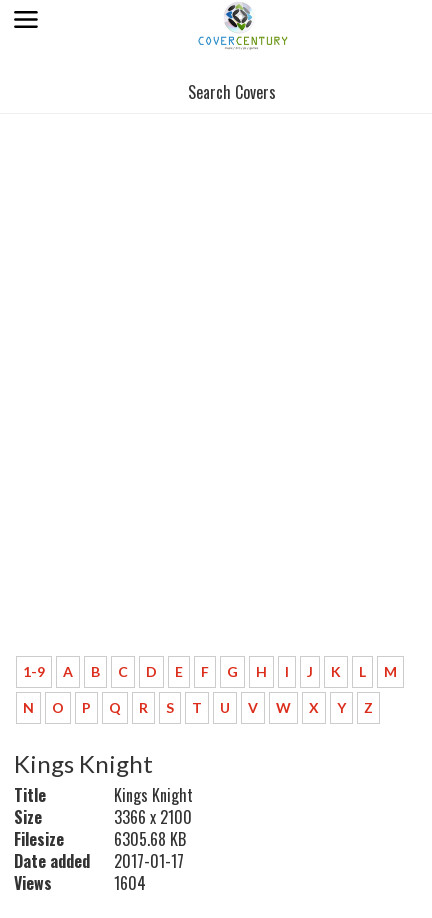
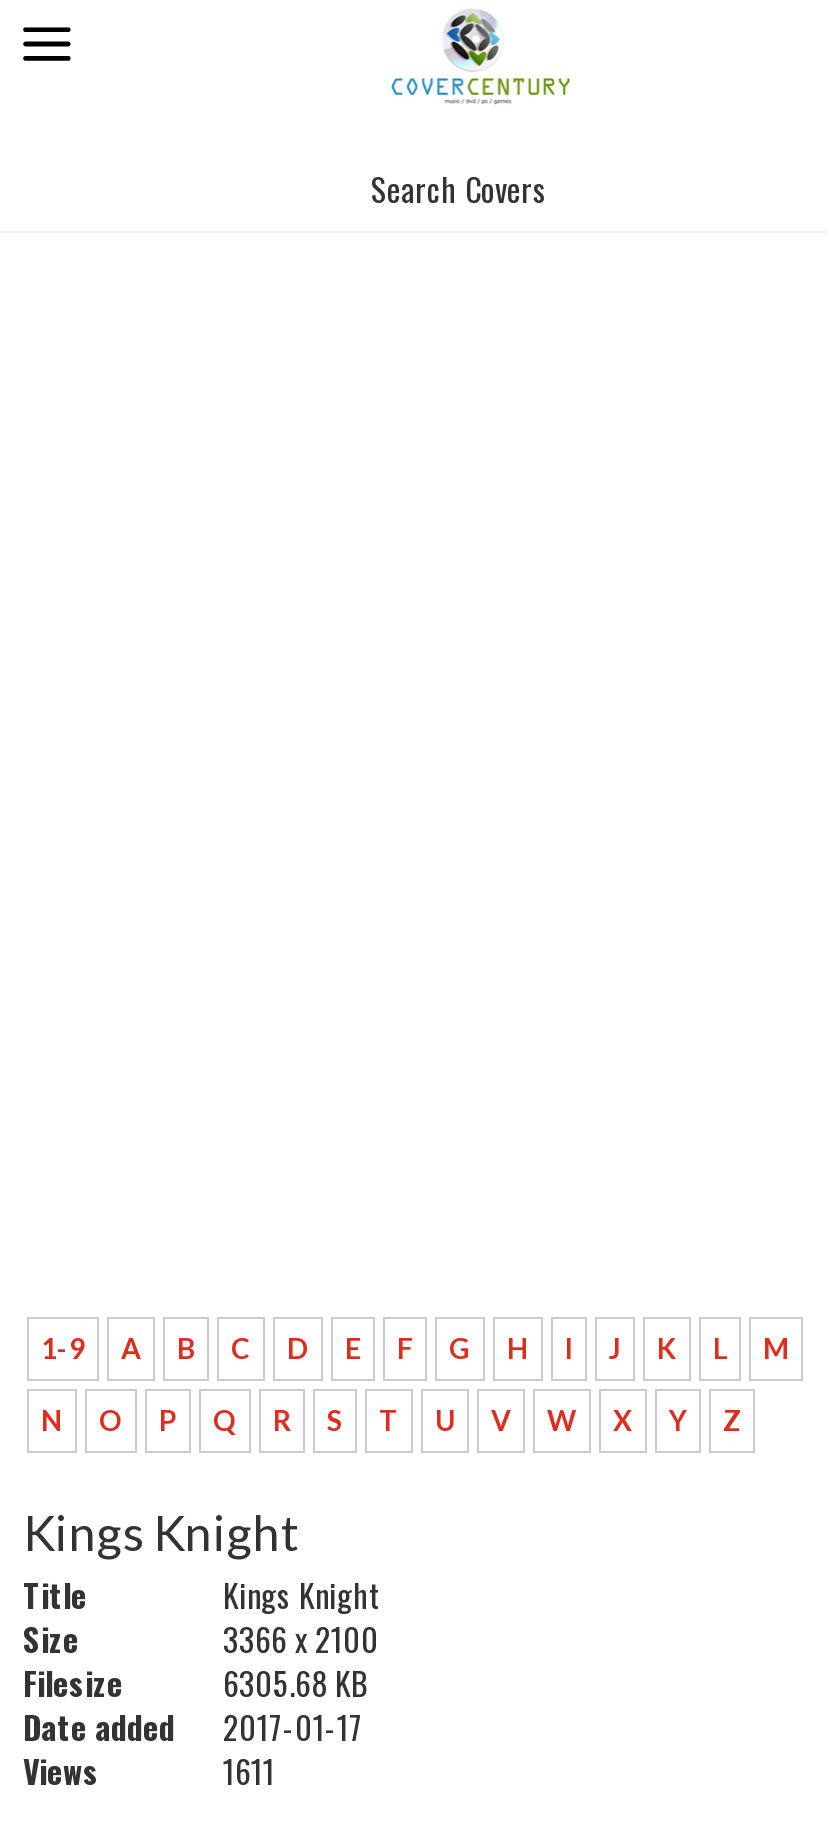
- 1604
+ 1611
